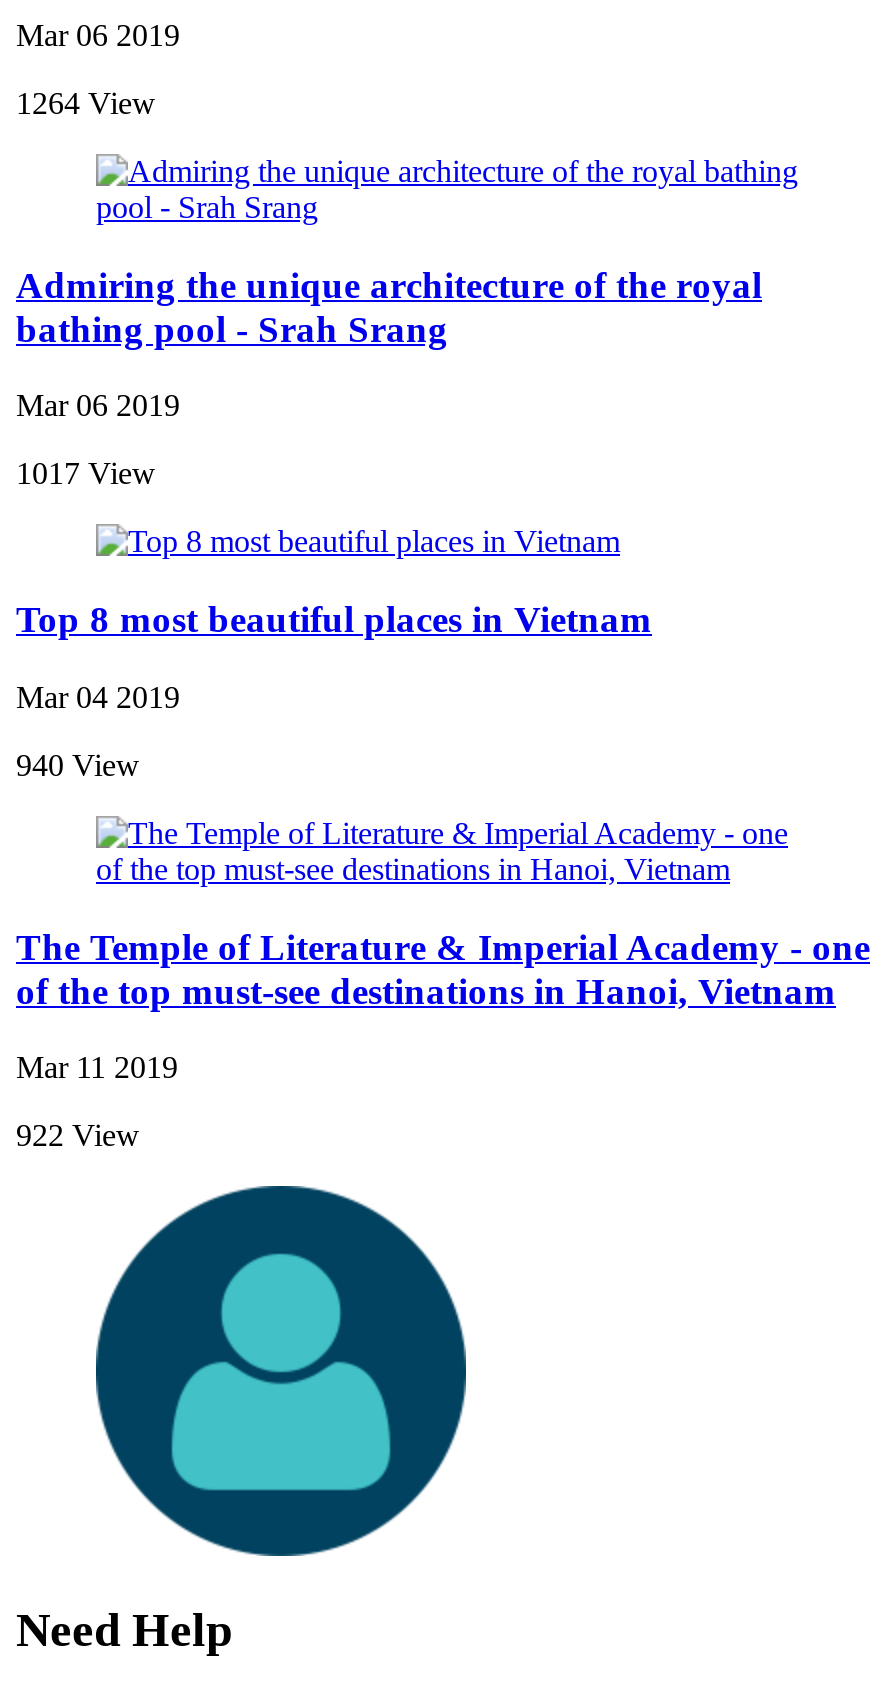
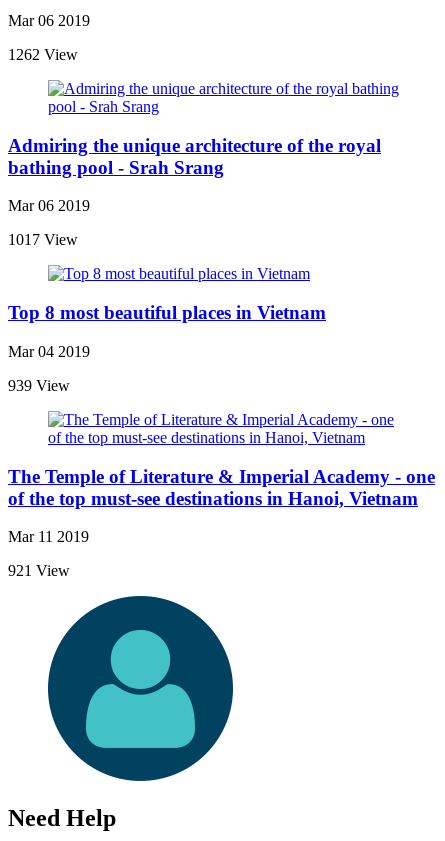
- 1264 View
+ 1262 View

- 940 View
+ 939 View

- 922 View
+ 921 View
